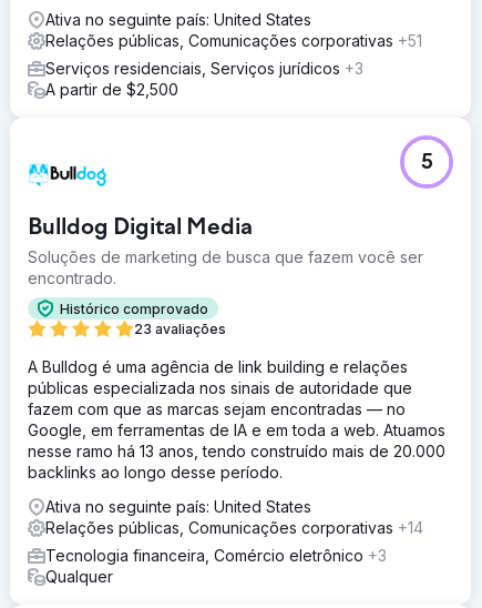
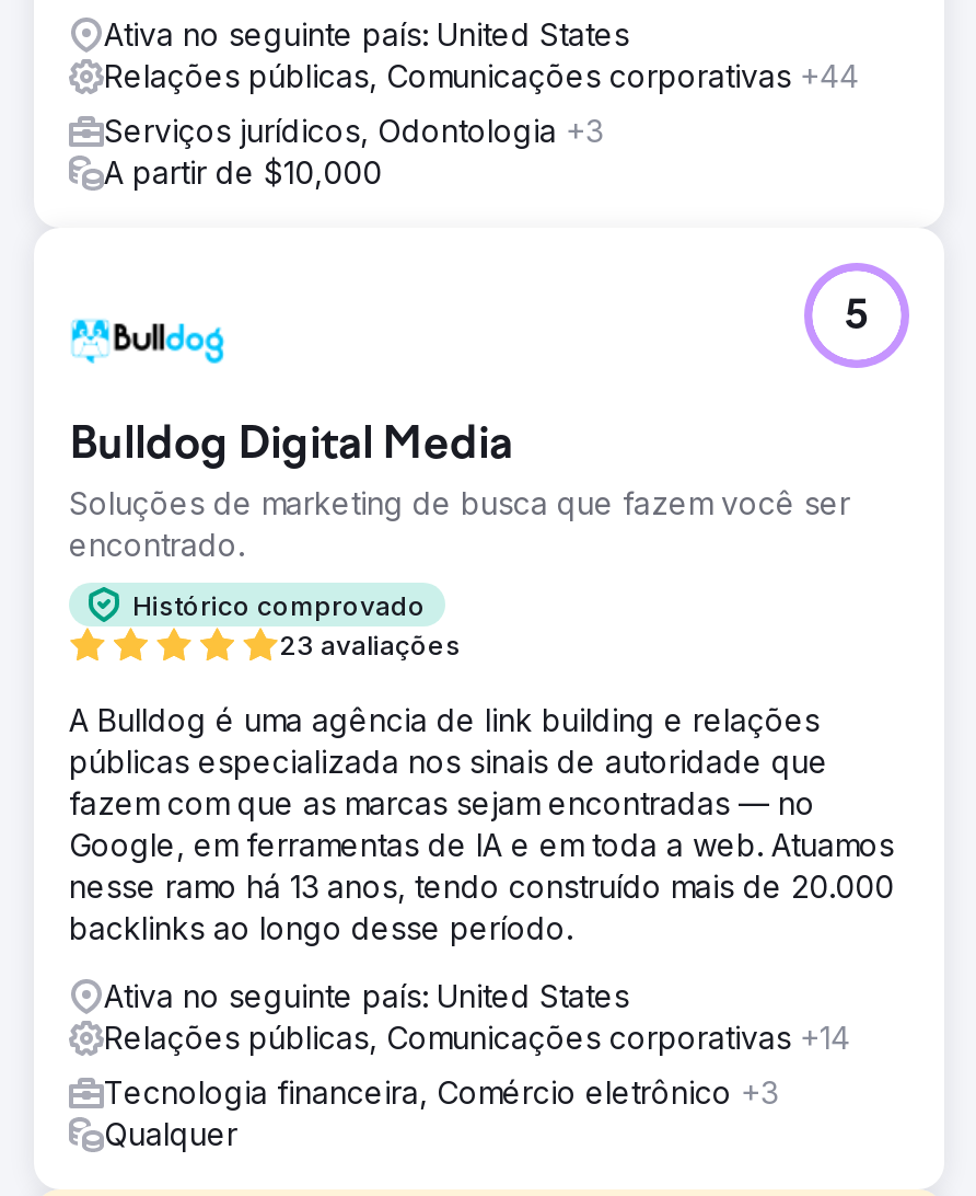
- Relações públicas, Comunicações corporativas +51
+ Relações públicas, Comunicações corporativas +44

- Serviços residenciais, Serviços jurídicos +3
- A partir de $2,500
+ Serviços jurídicos, Odontologia +3
+ A partir de $10,000
